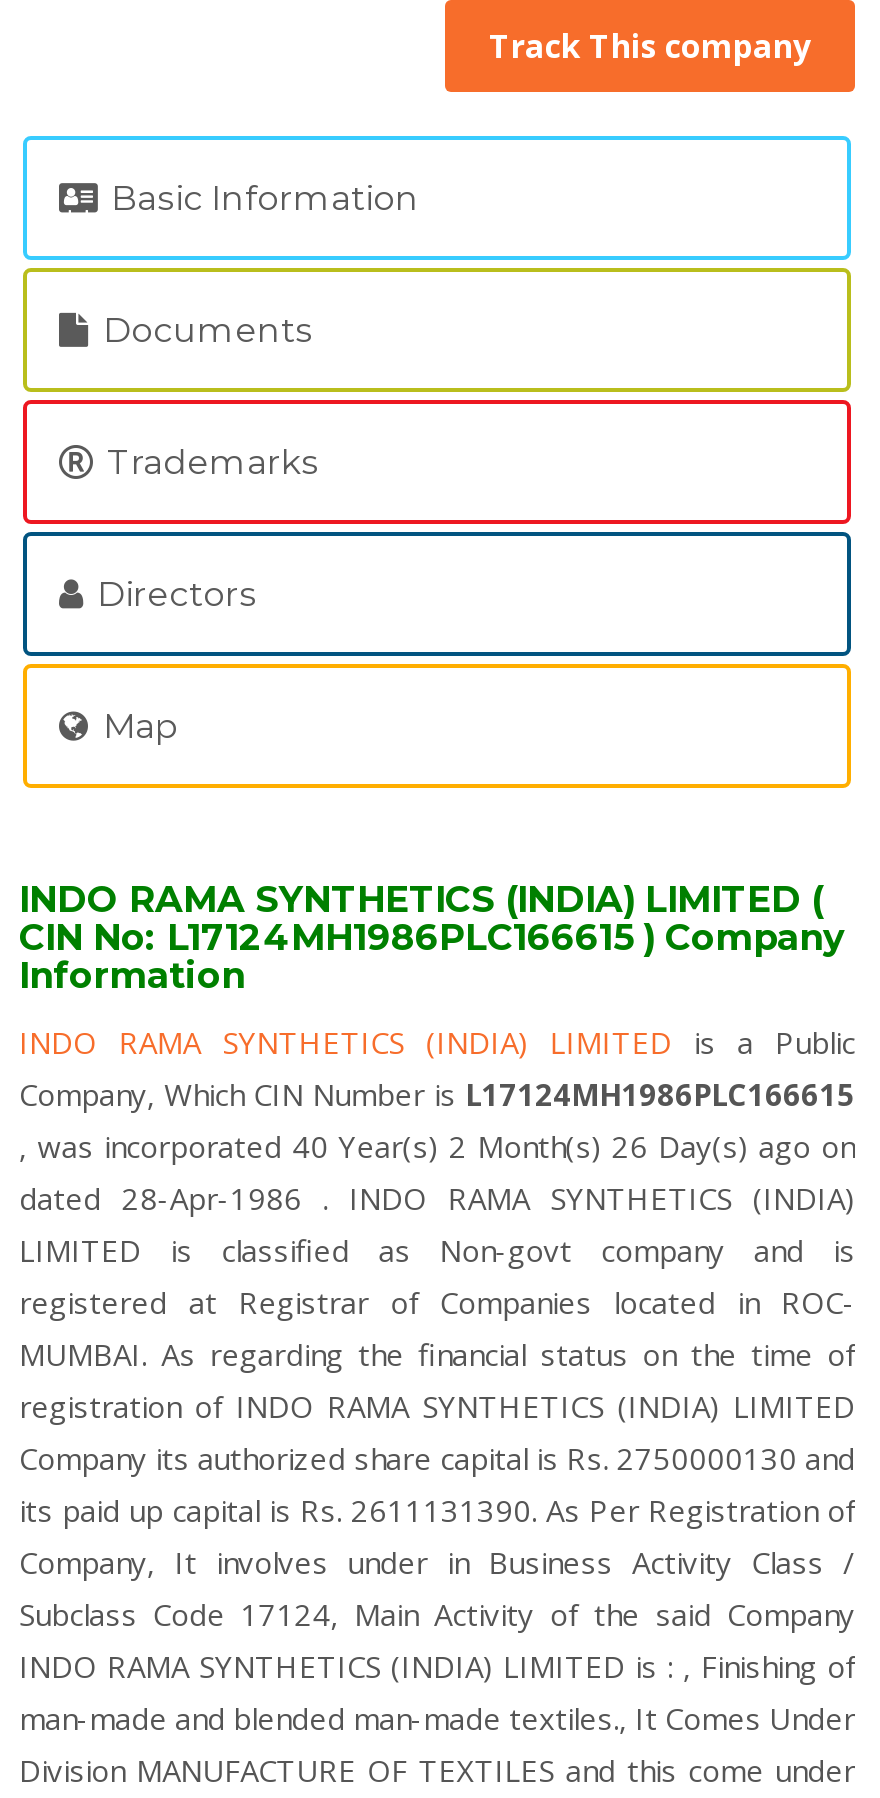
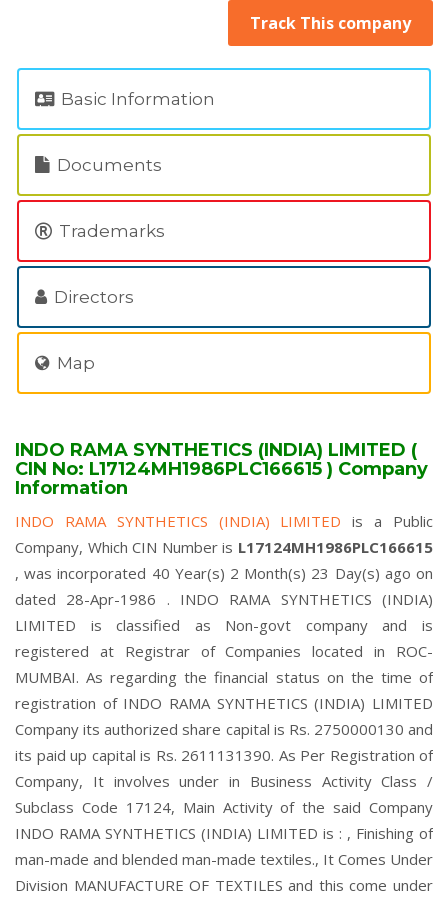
- , was incorporated 40 Year(s) 2 Month(s) 26 Day(s) ago on
+ , was incorporated 40 Year(s) 2 Month(s) 23 Day(s) ago on
